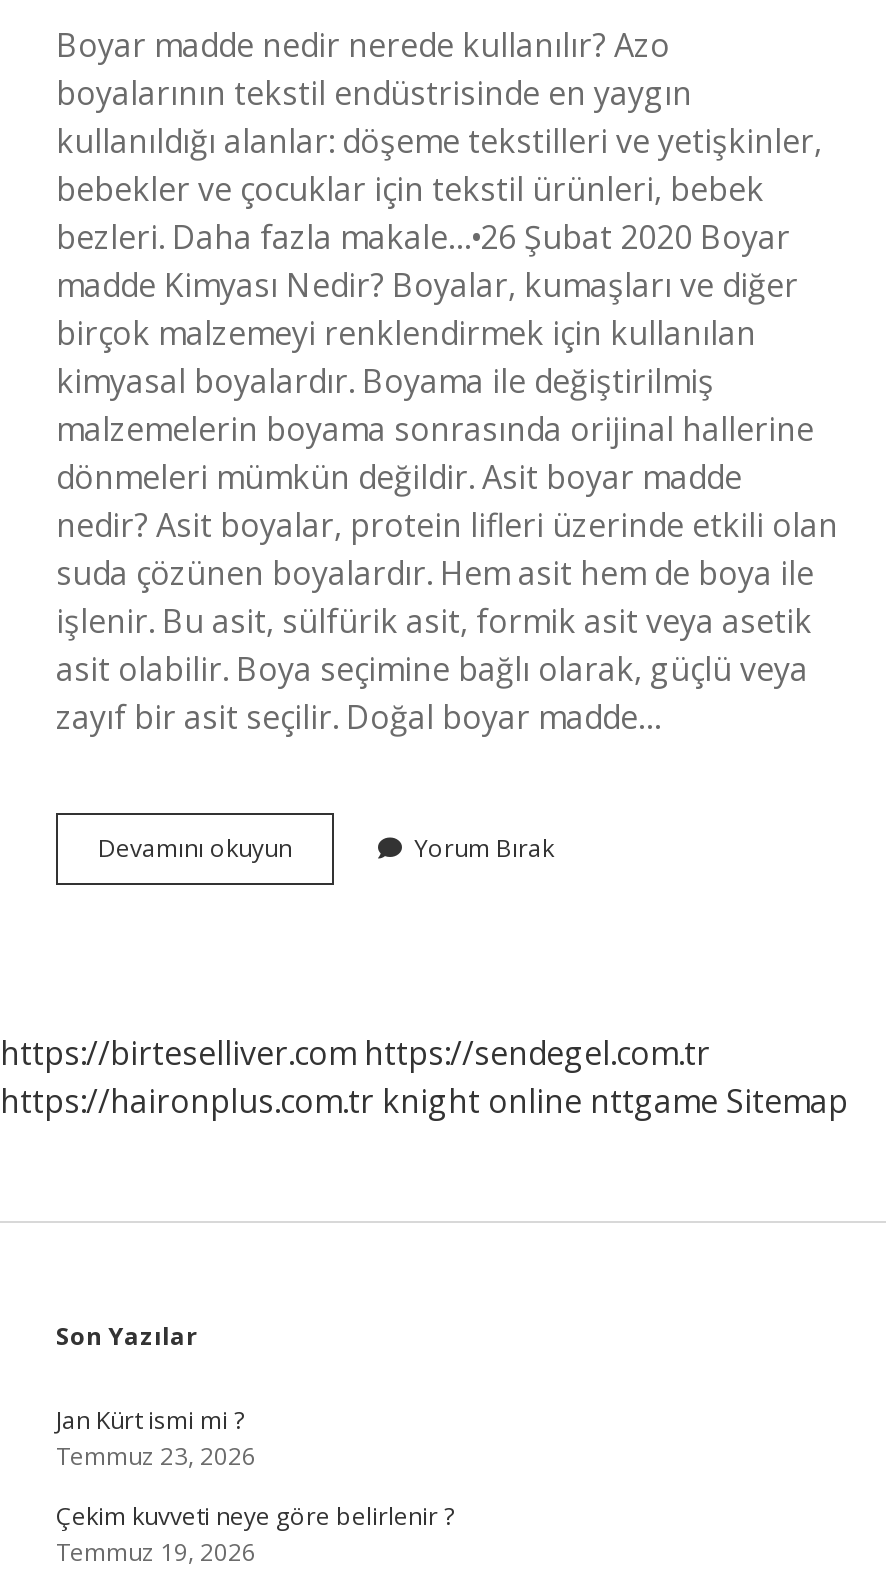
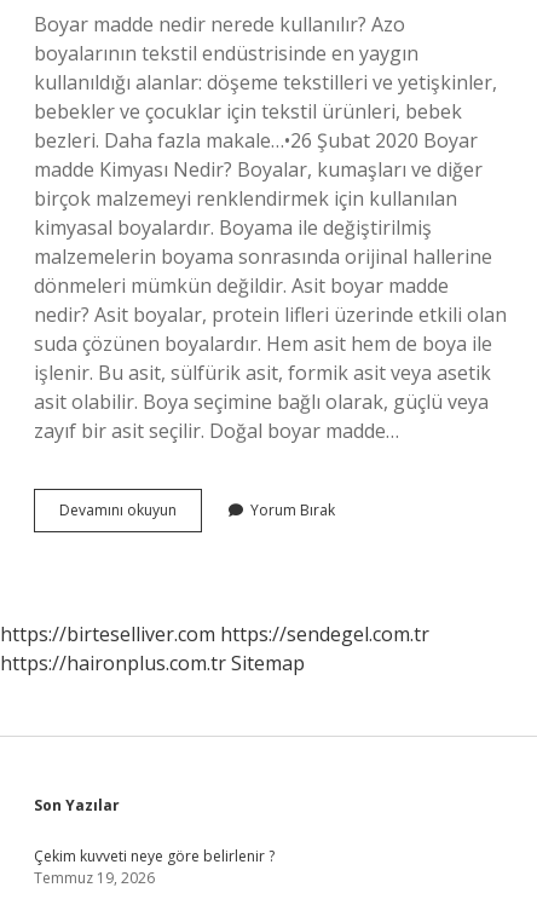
- https://haironplus.com.tr knight online nttgame Sitemap
+ https://haironplus.com.tr Sitemap

- Jan Kürt ismi mi ?
- Temmuz 23, 2026
